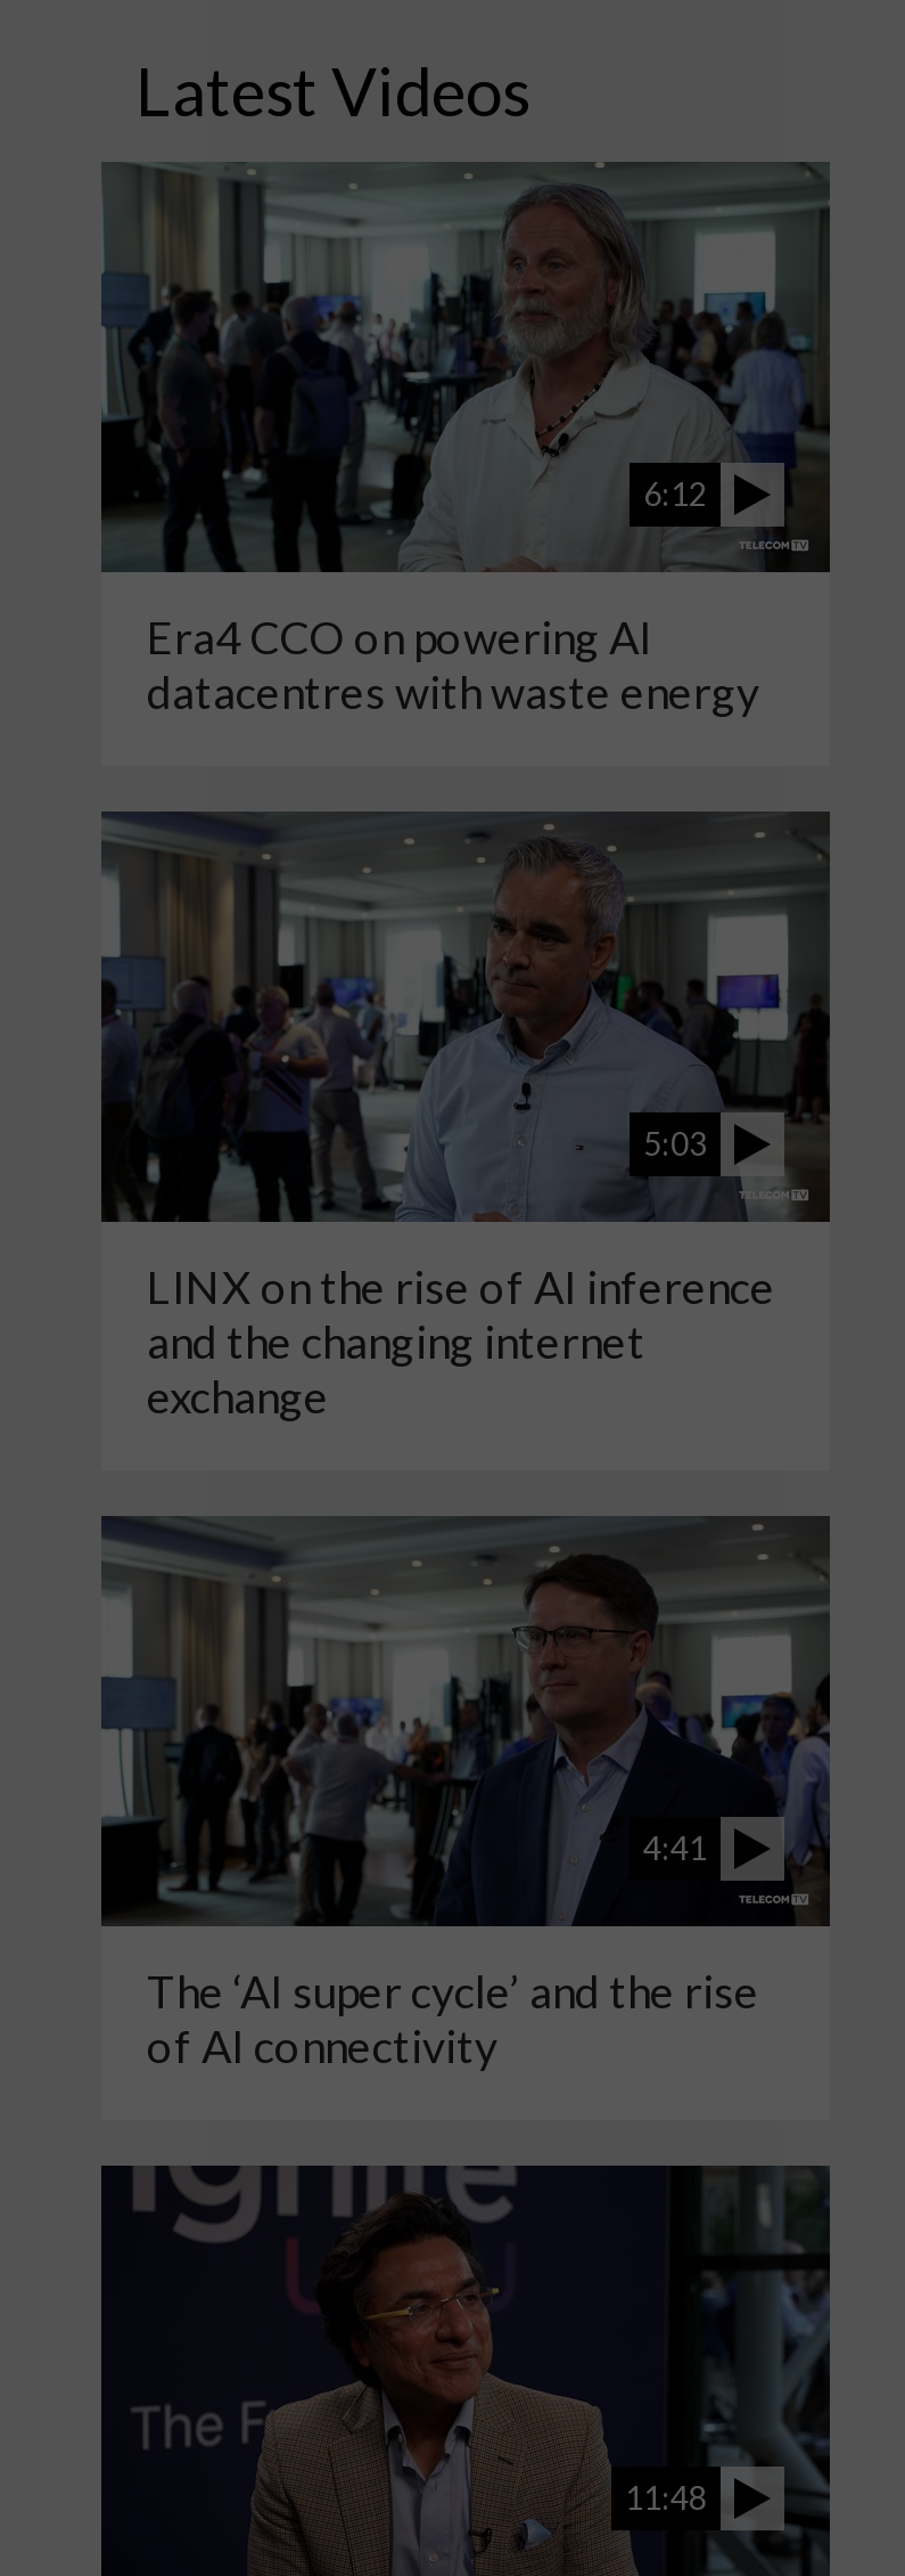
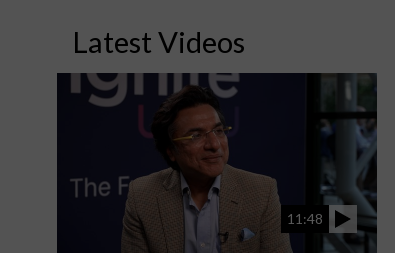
- [image]
- 6:12
- Era4 CCO on powering AI
- datacentres with waste energy

- [image]
- 5:03
- LINX on the rise of AI inference
- and the changing internet
- exchange

- [image]
- 4:41
- The ‘AI super cycle’ and the rise
- of AI connectivity
